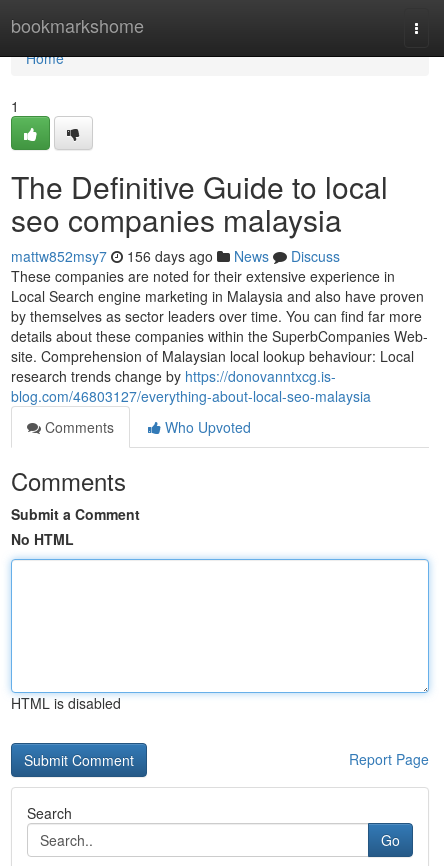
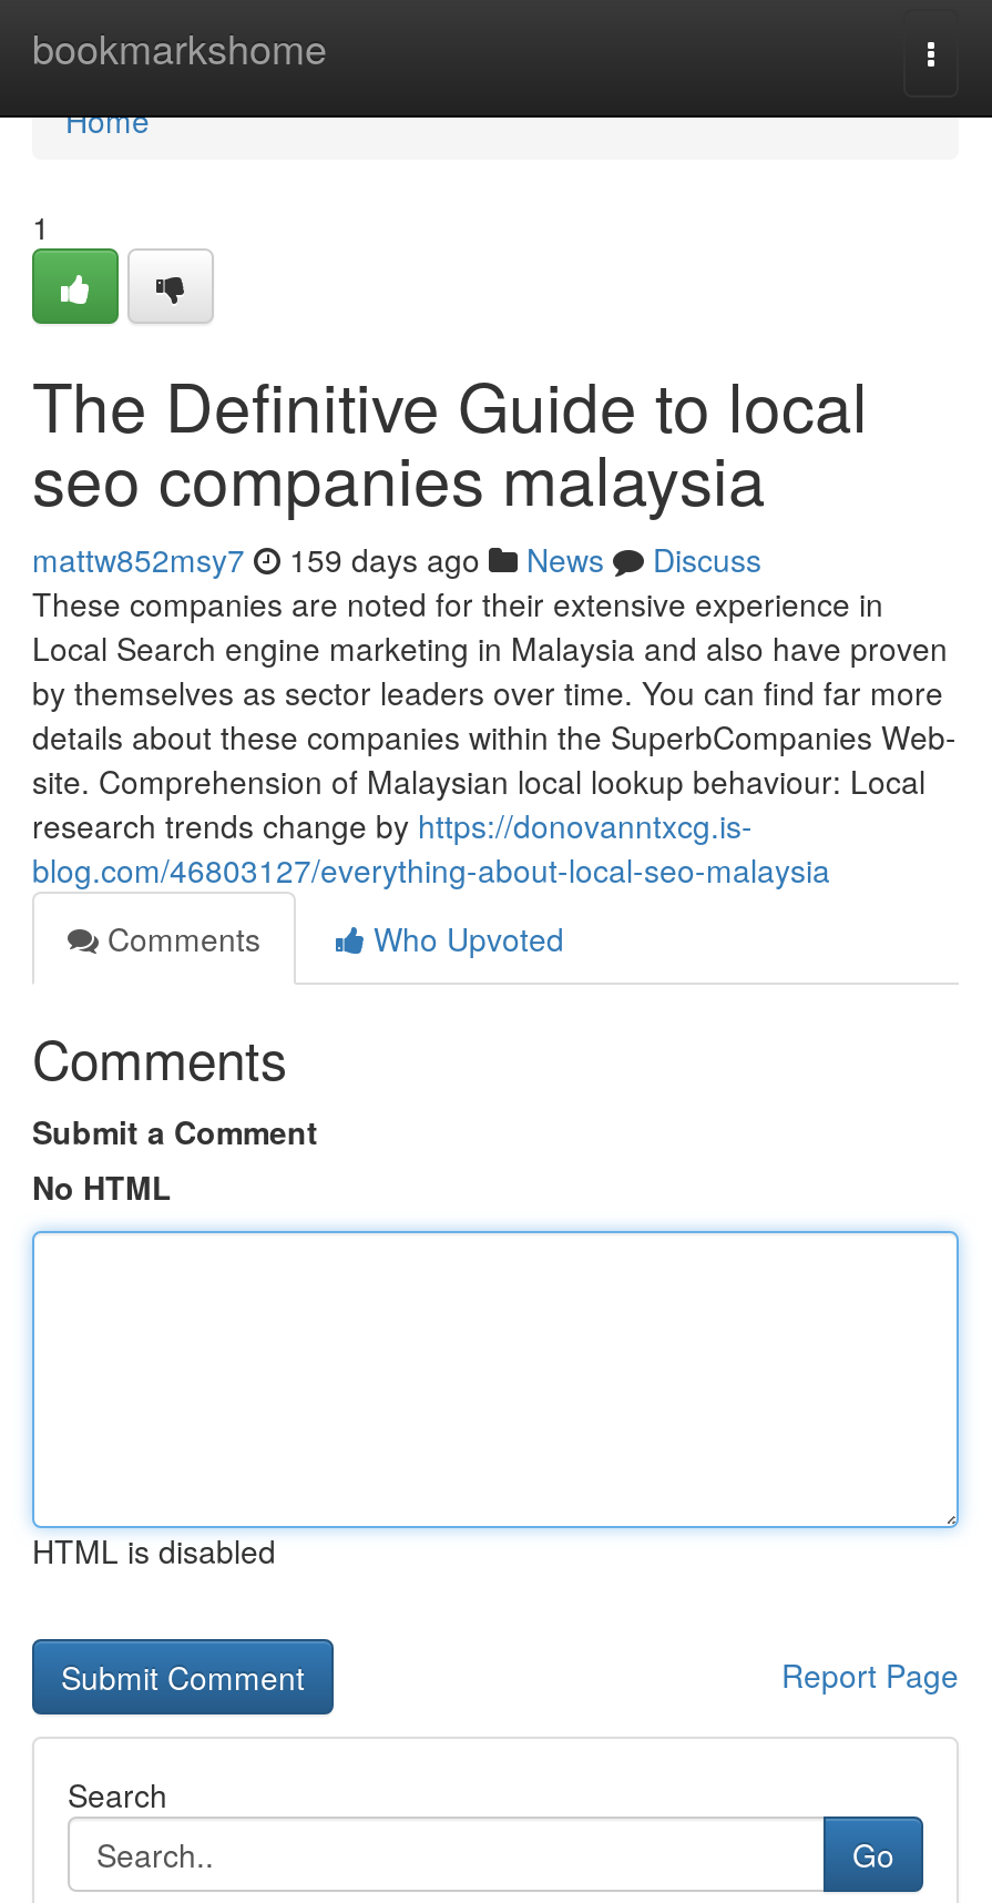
- mattw852msy7 156 days ago News Discuss
+ mattw852msy7 159 days ago News Discuss
